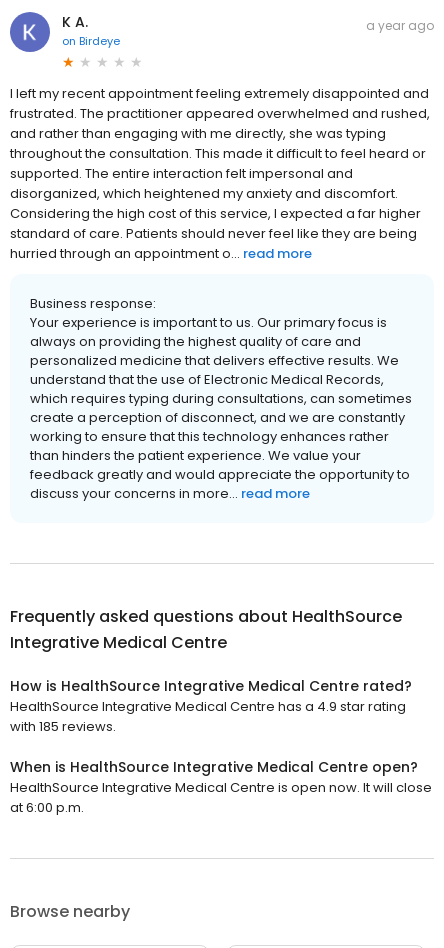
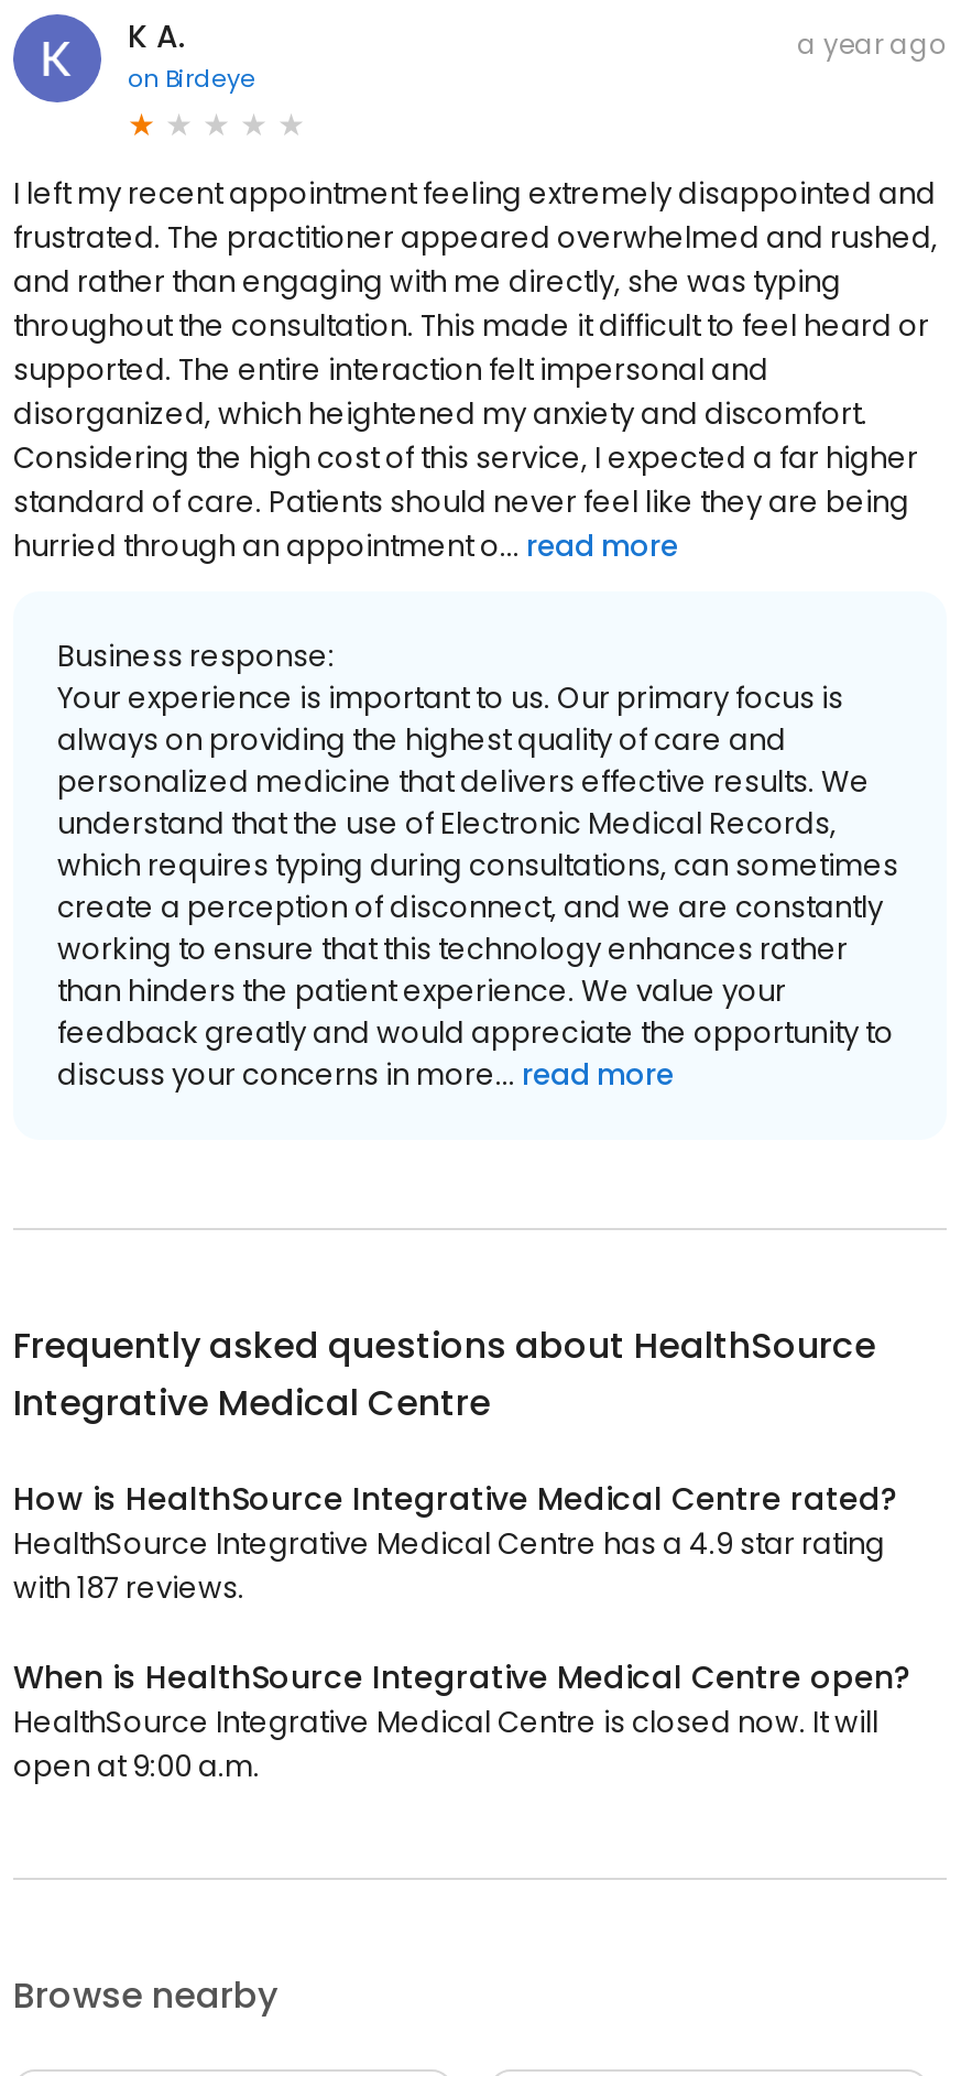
- with 185 reviews.
+ with 187 reviews.

- HealthSource Integrative Medical Centre is open now. It will close
- at 6:00 p.m.
+ HealthSource Integrative Medical Centre is closed now. It will
+ open at 9:00 a.m.
